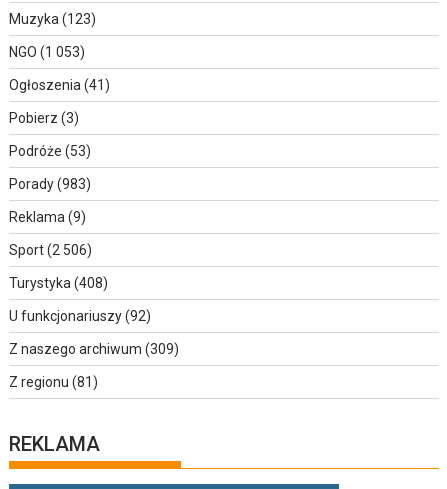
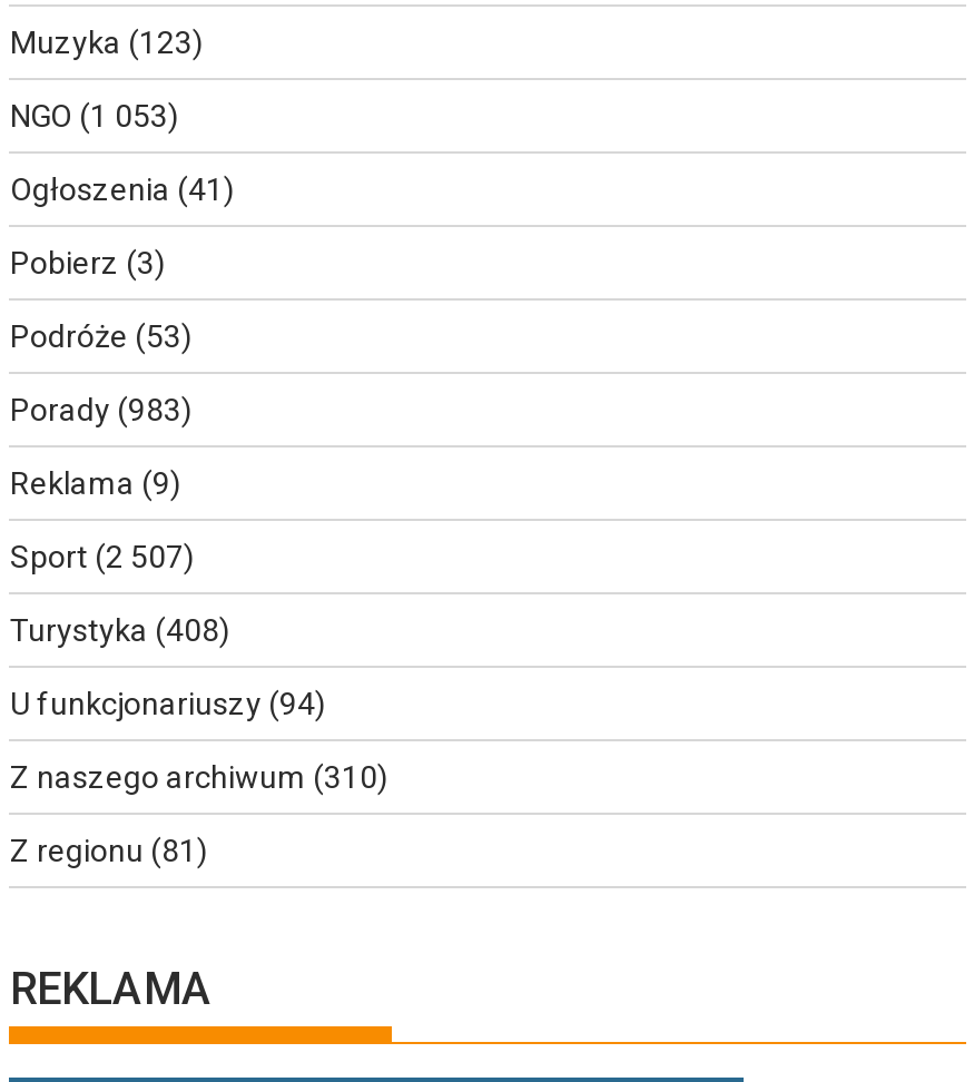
- Sport (2 506)
+ Sport (2 507)

- U funkcjonariuszy (92)
+ U funkcjonariuszy (94)

- Z naszego archiwum (309)
+ Z naszego archiwum (310)
